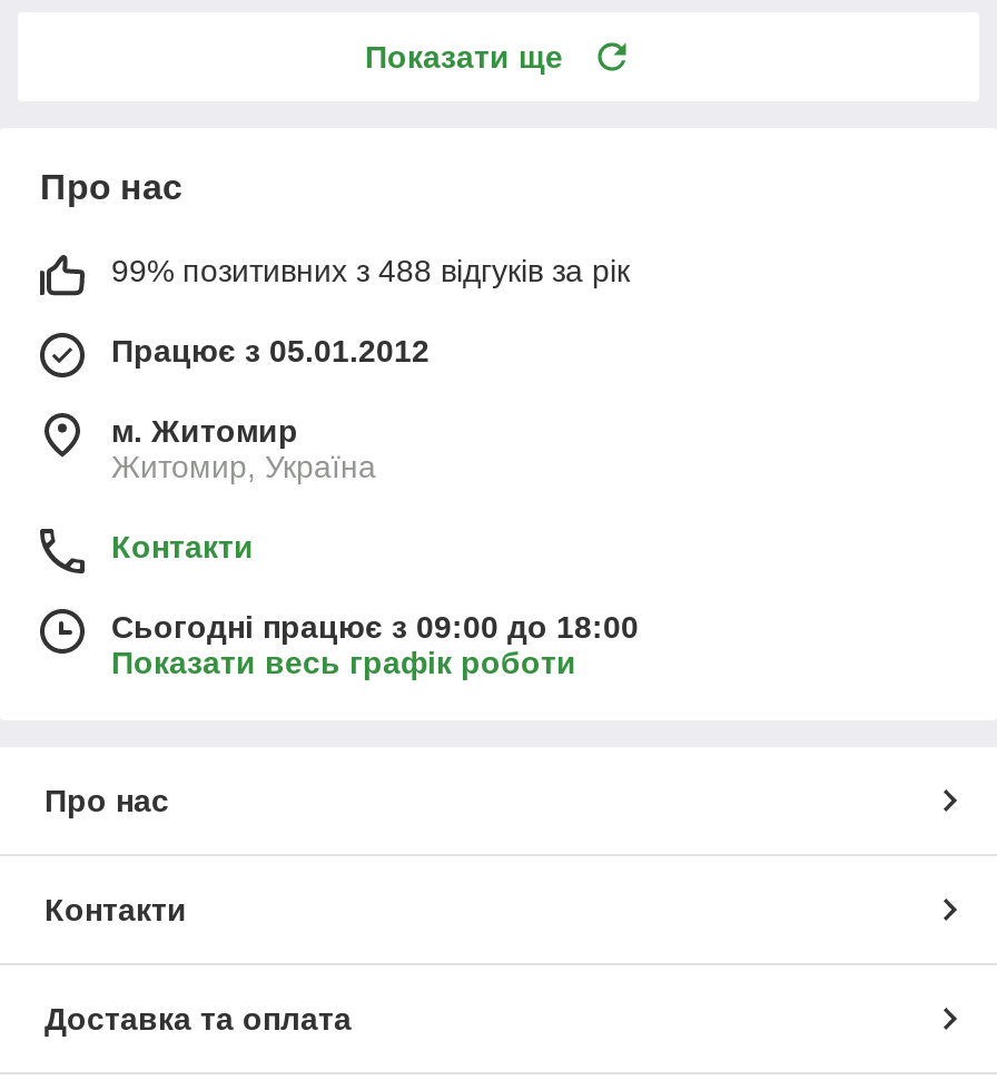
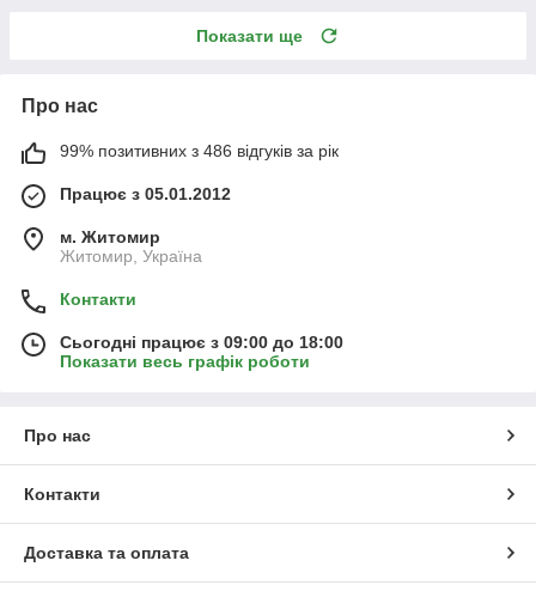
- 99% позитивних з 488 відгуків за рік
+ 99% позитивних з 486 відгуків за рік
